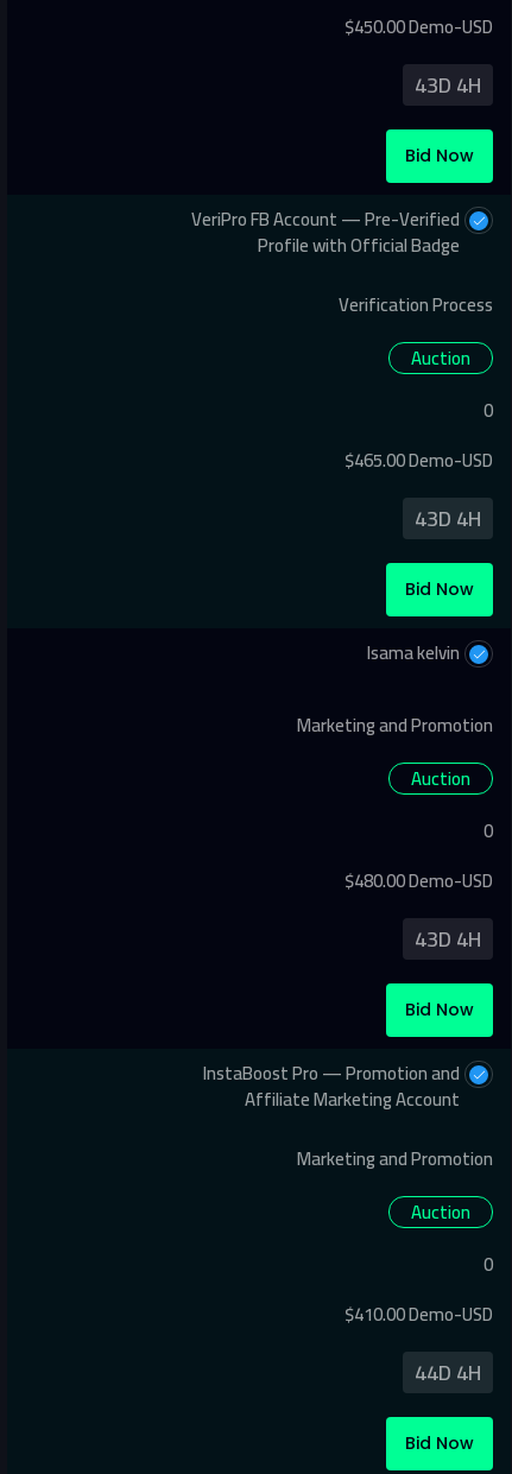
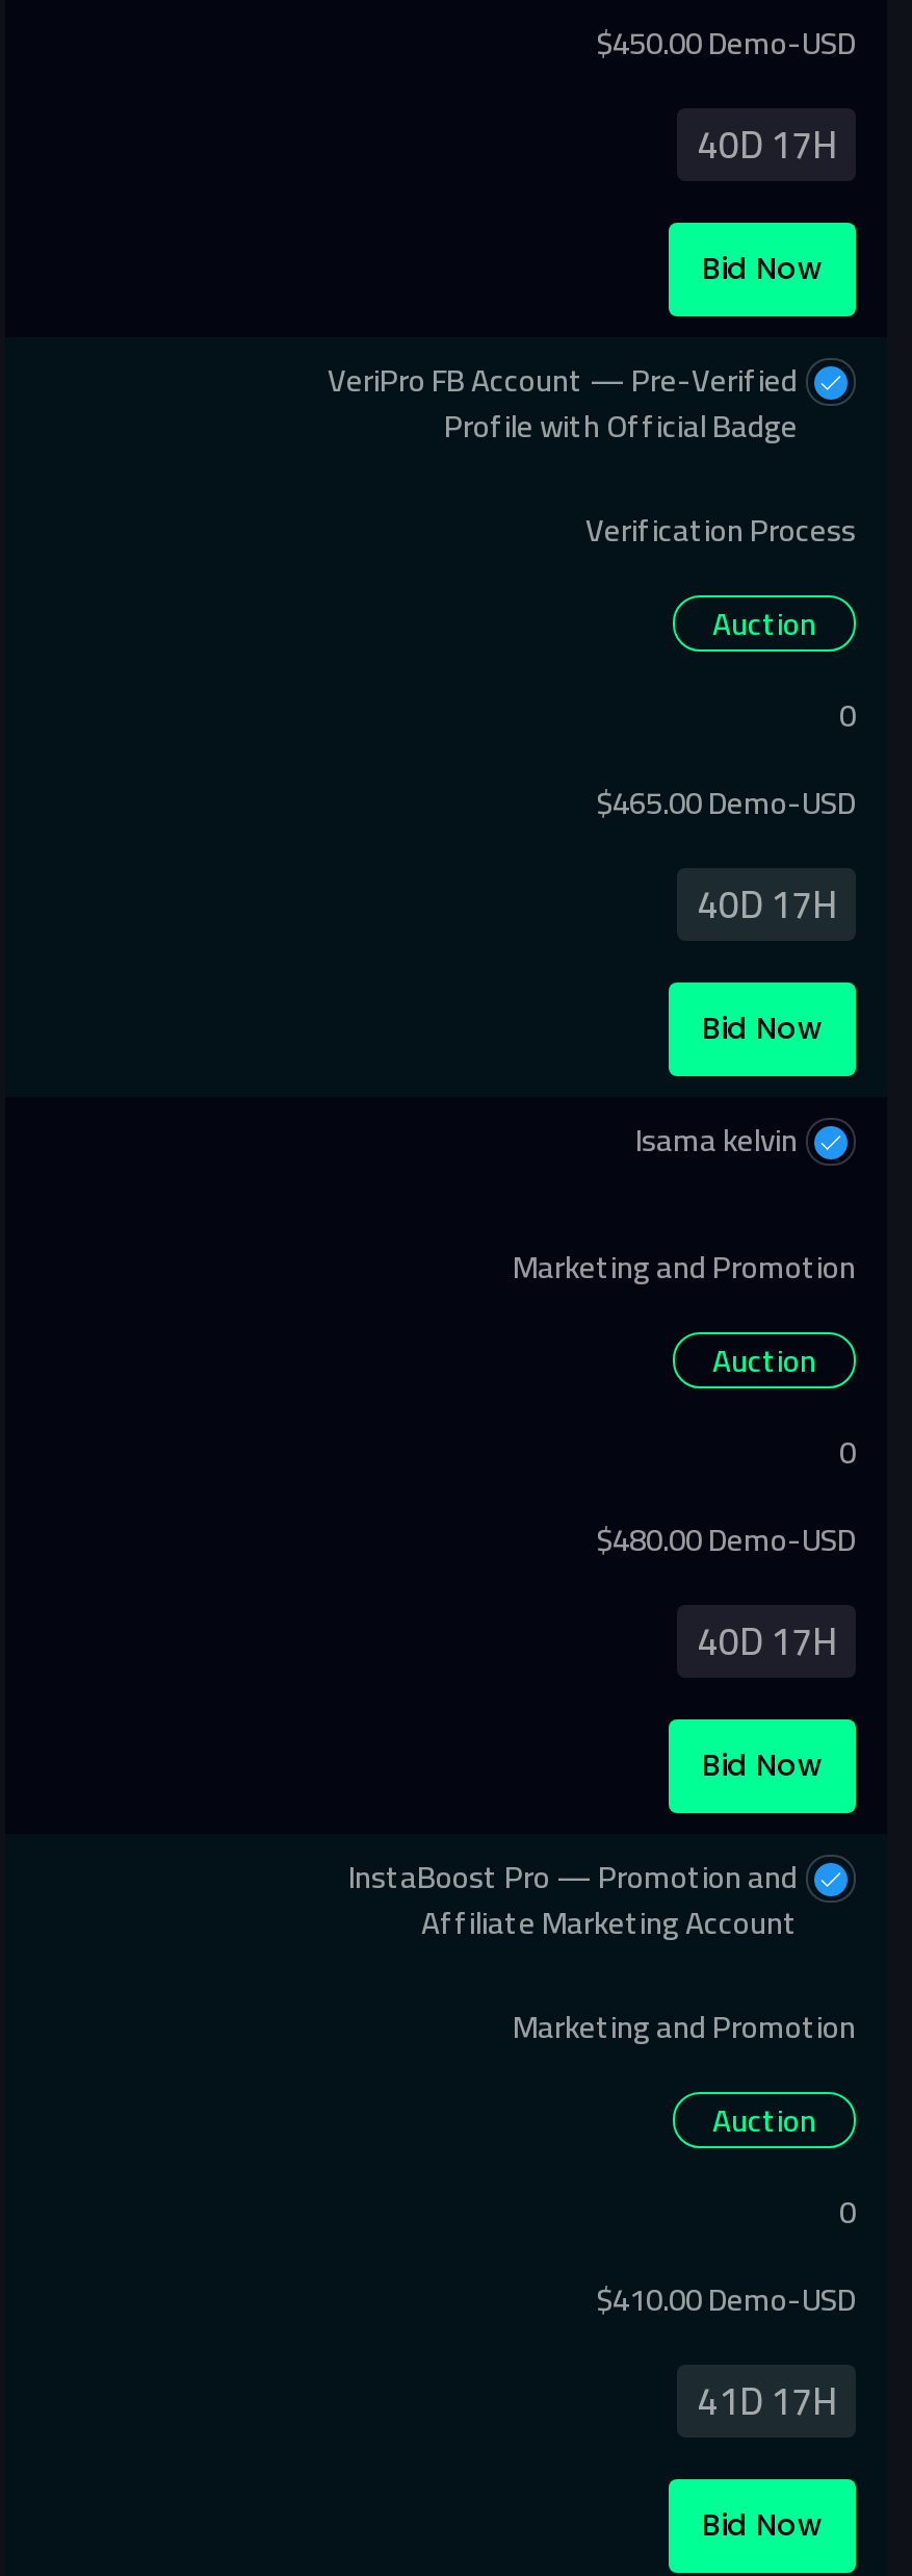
- 43D 4H
+ 40D 17H

- 43D 4H
+ 40D 17H

- 43D 4H
+ 40D 17H

- 44D 4H
+ 41D 17H
